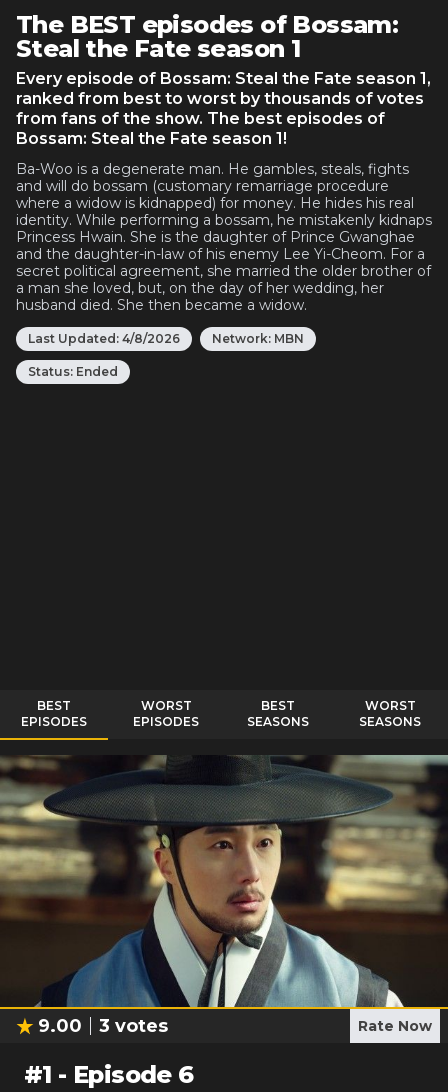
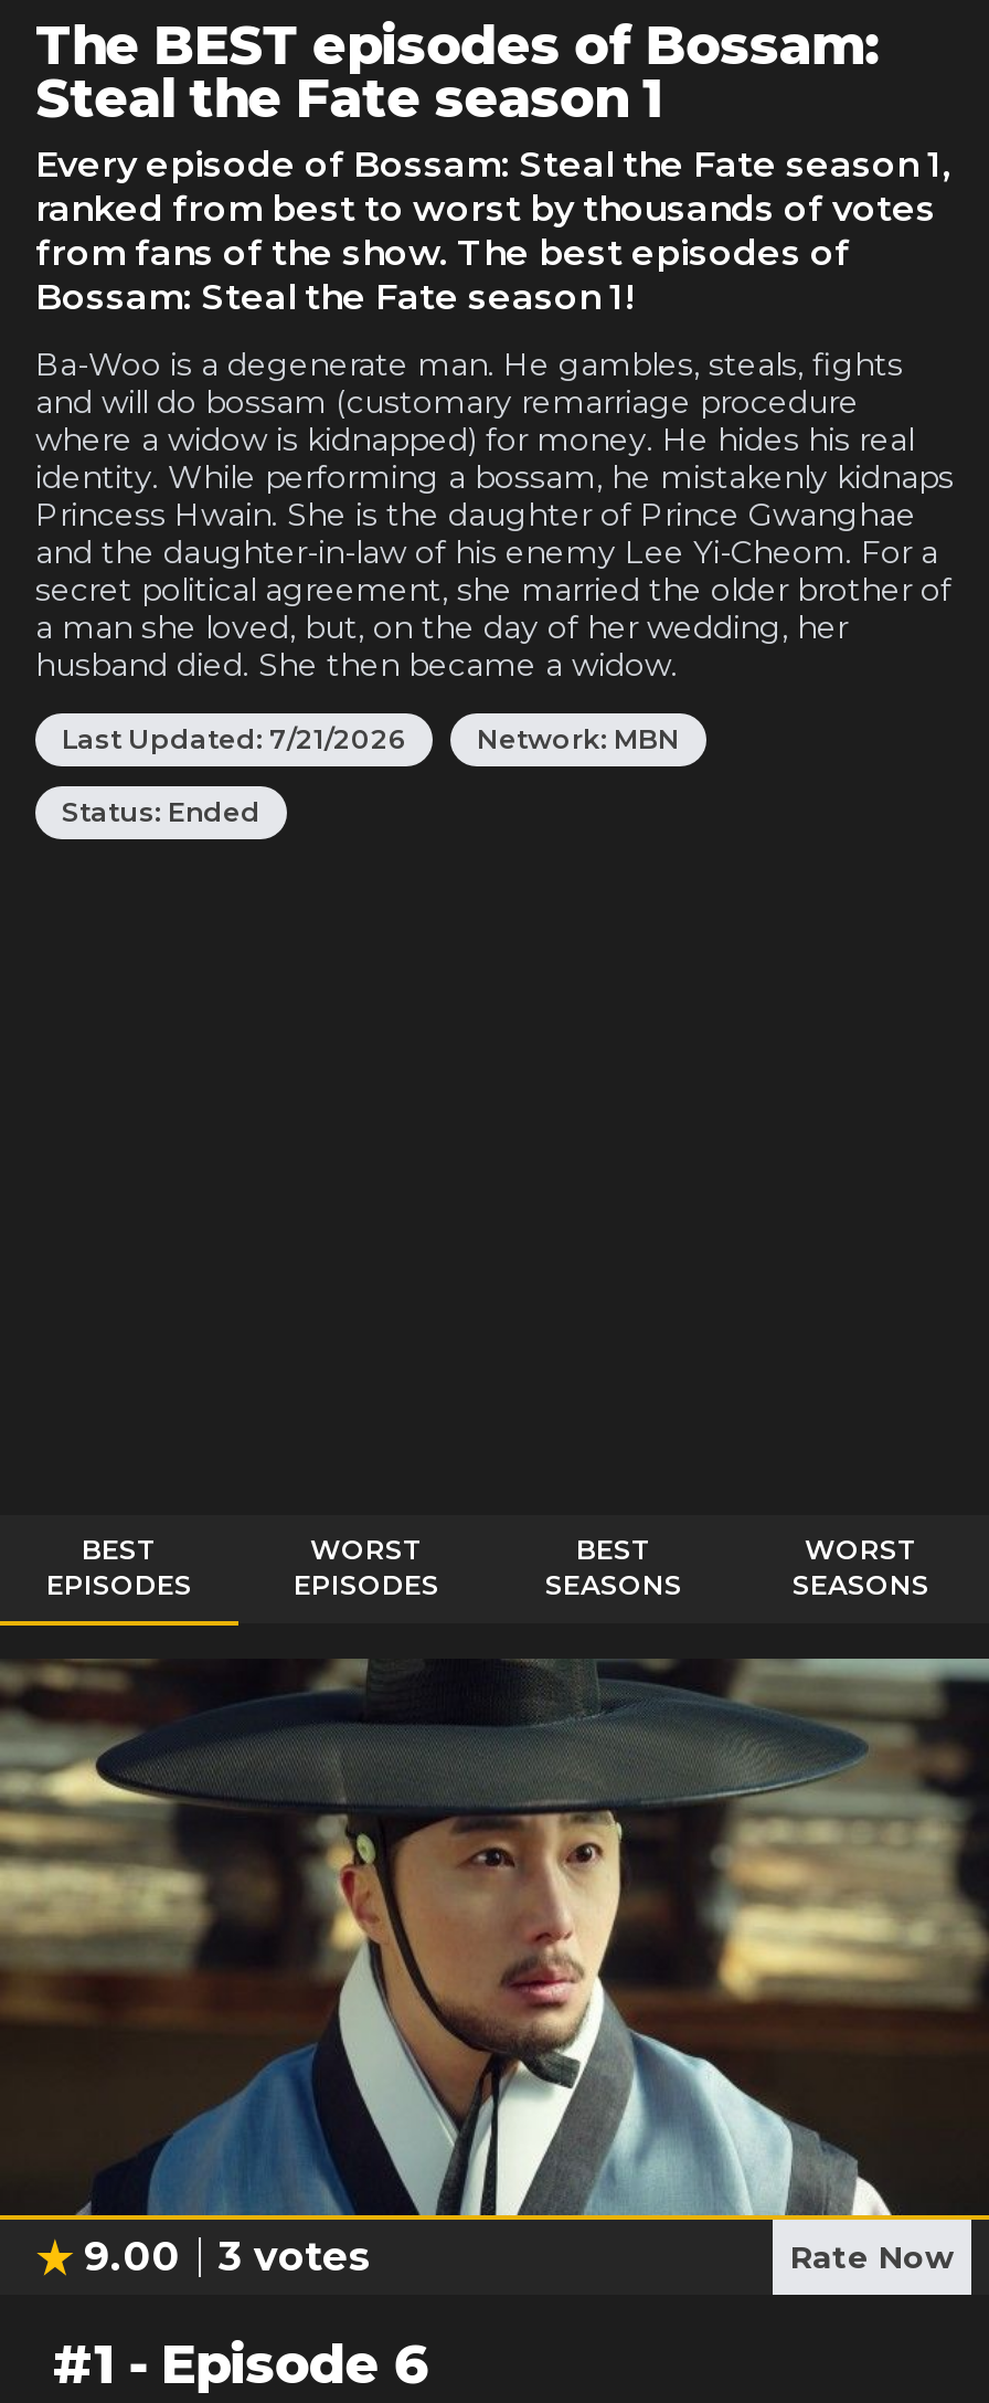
- Last Updated: 4/8/2026
+ Last Updated: 7/21/2026
